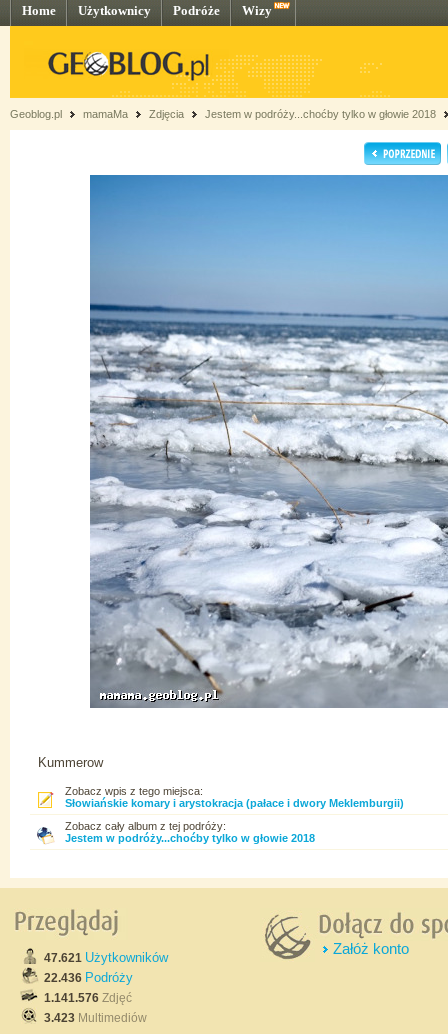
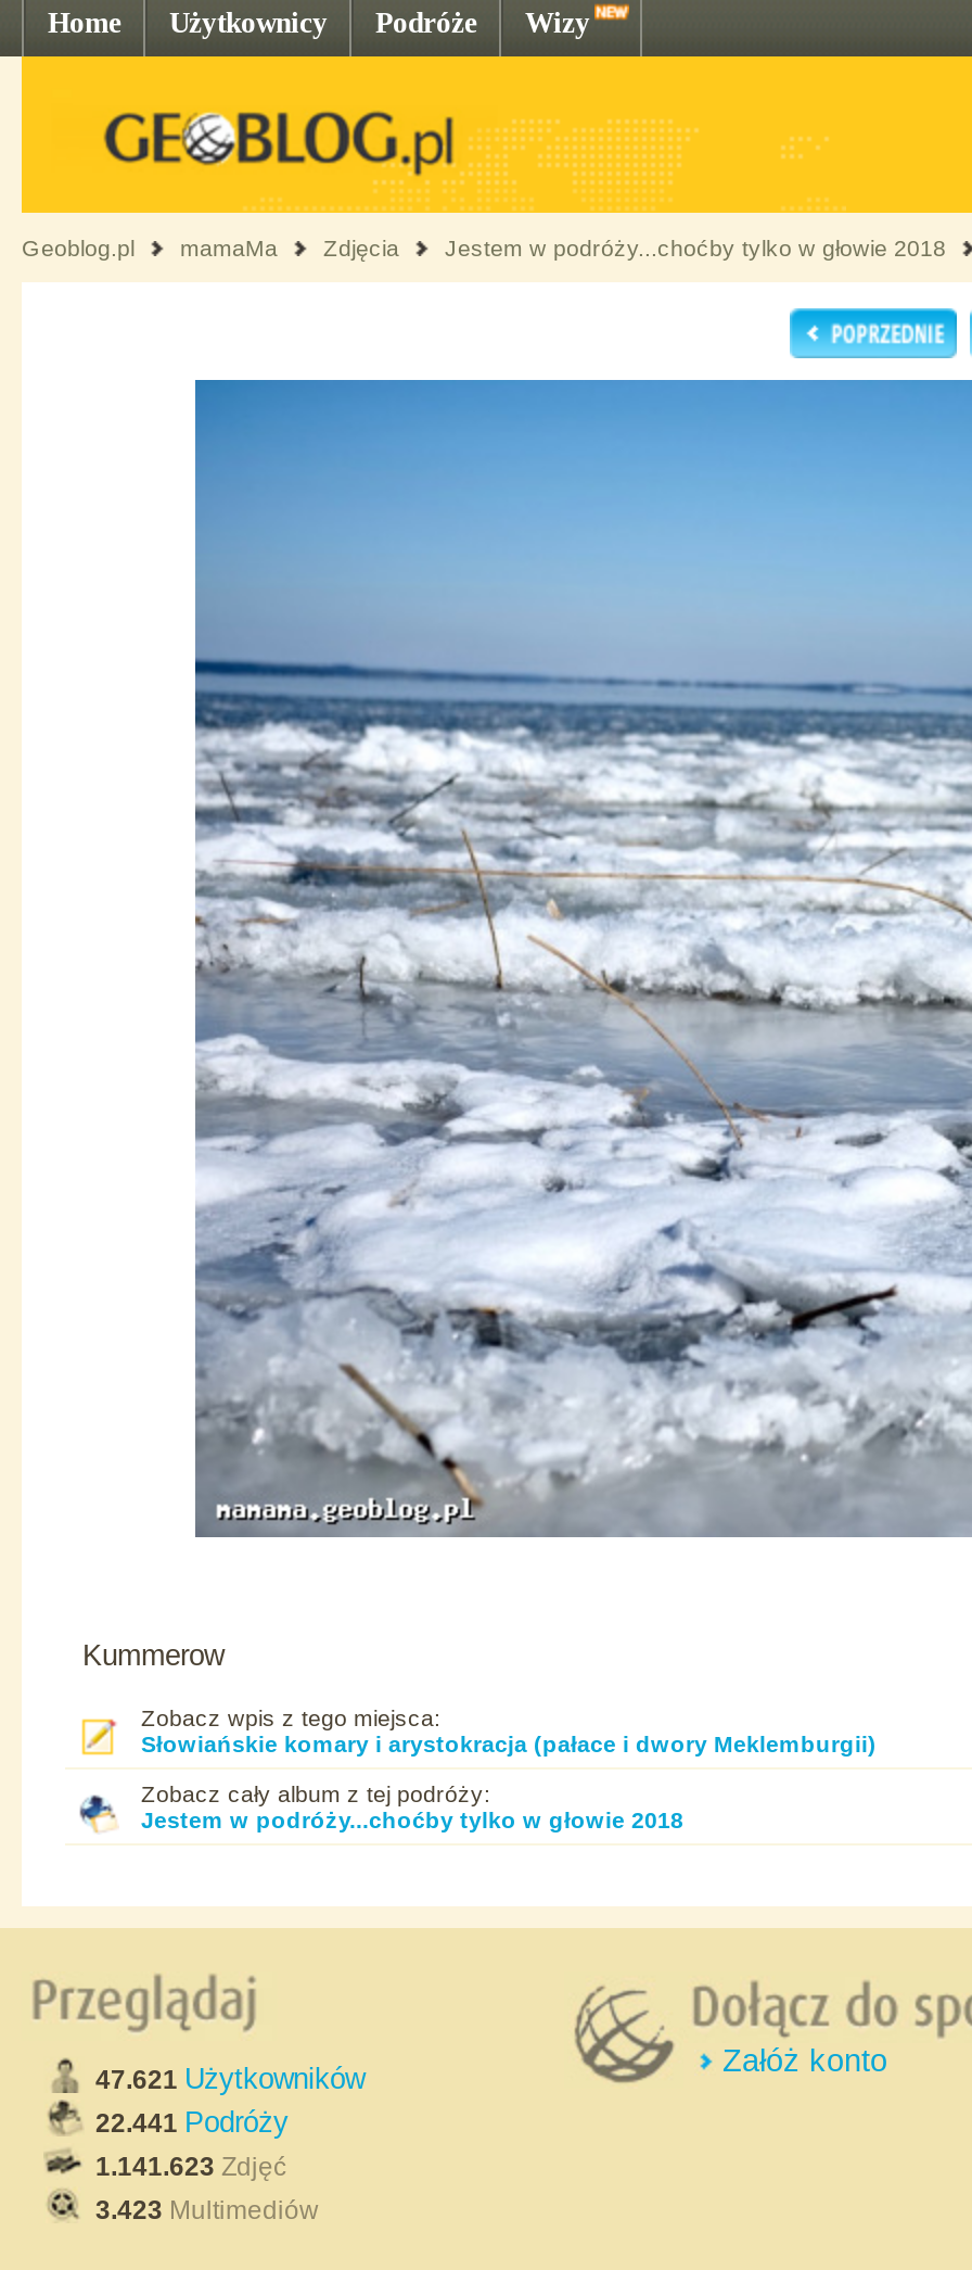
- 22.436 Podróży
+ 22.441 Podróży

- 1.141.576 Zdjęć
+ 1.141.623 Zdjęć
